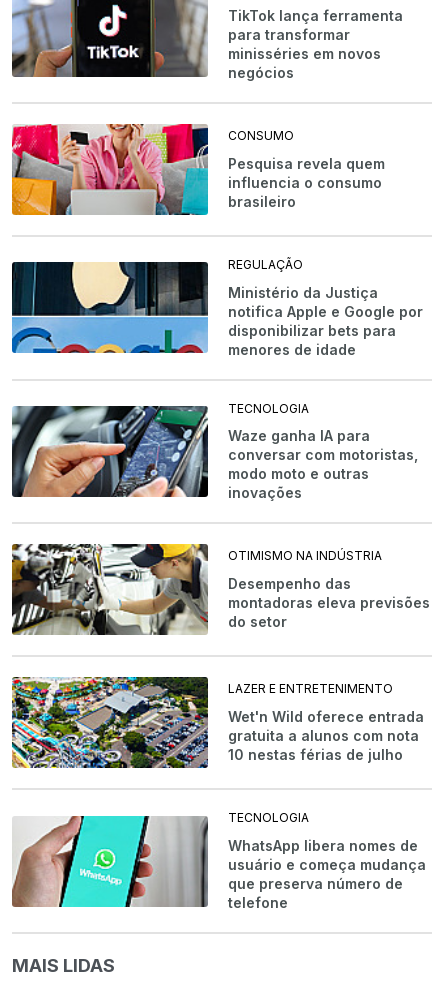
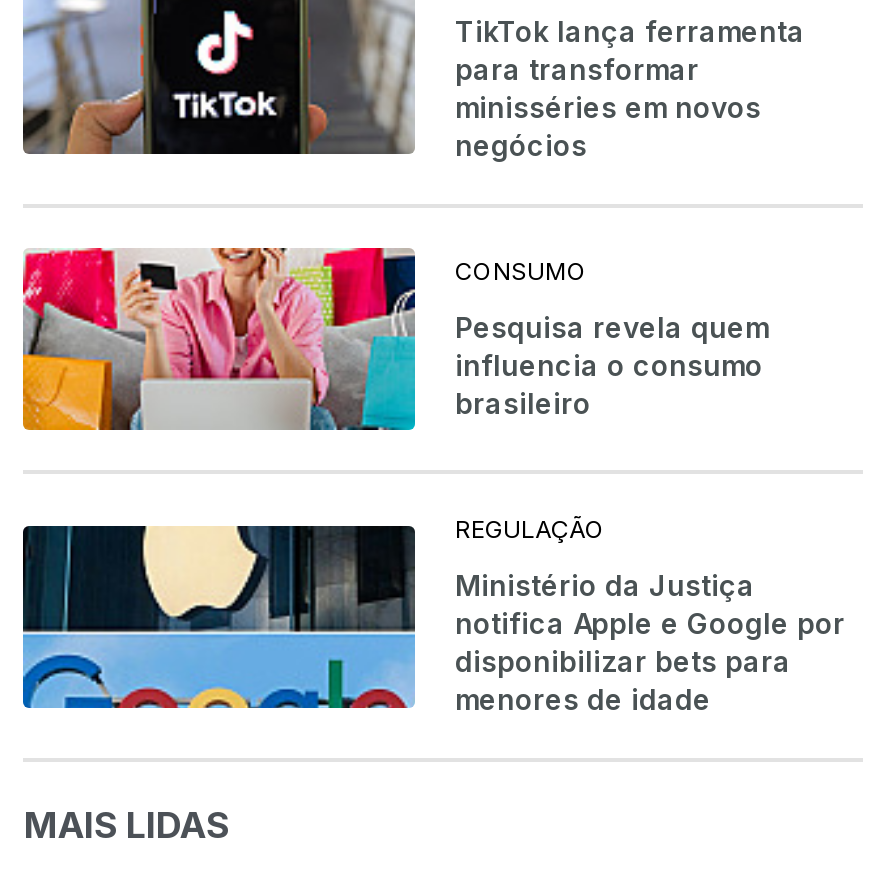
- [image]
- TECNOLOGIA
- Waze ganha IA para
- conversar com motoristas,
- modo moto e outras
- inovações

- [image]
- OTIMISMO NA INDÚSTRIA
- Desempenho das
- montadoras eleva previsões
- do setor

- [image]
- LAZER E ENTRETENIMENTO
- Wet'n Wild oferece entrada
- gratuita a alunos com nota
- 10 nestas férias de julho

- [image]
- TECNOLOGIA
- WhatsApp libera nomes de
- usuário e começa mudança
- que preserva número de
- telefone
